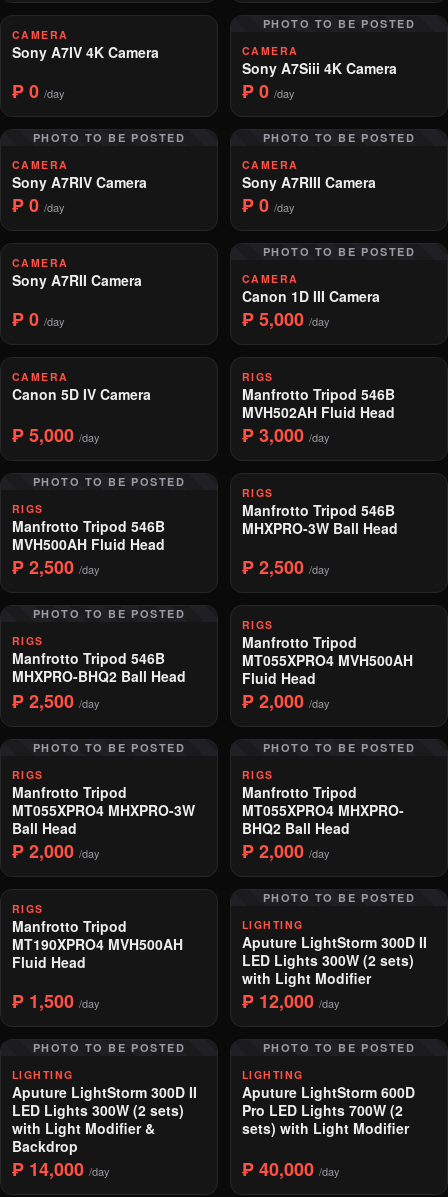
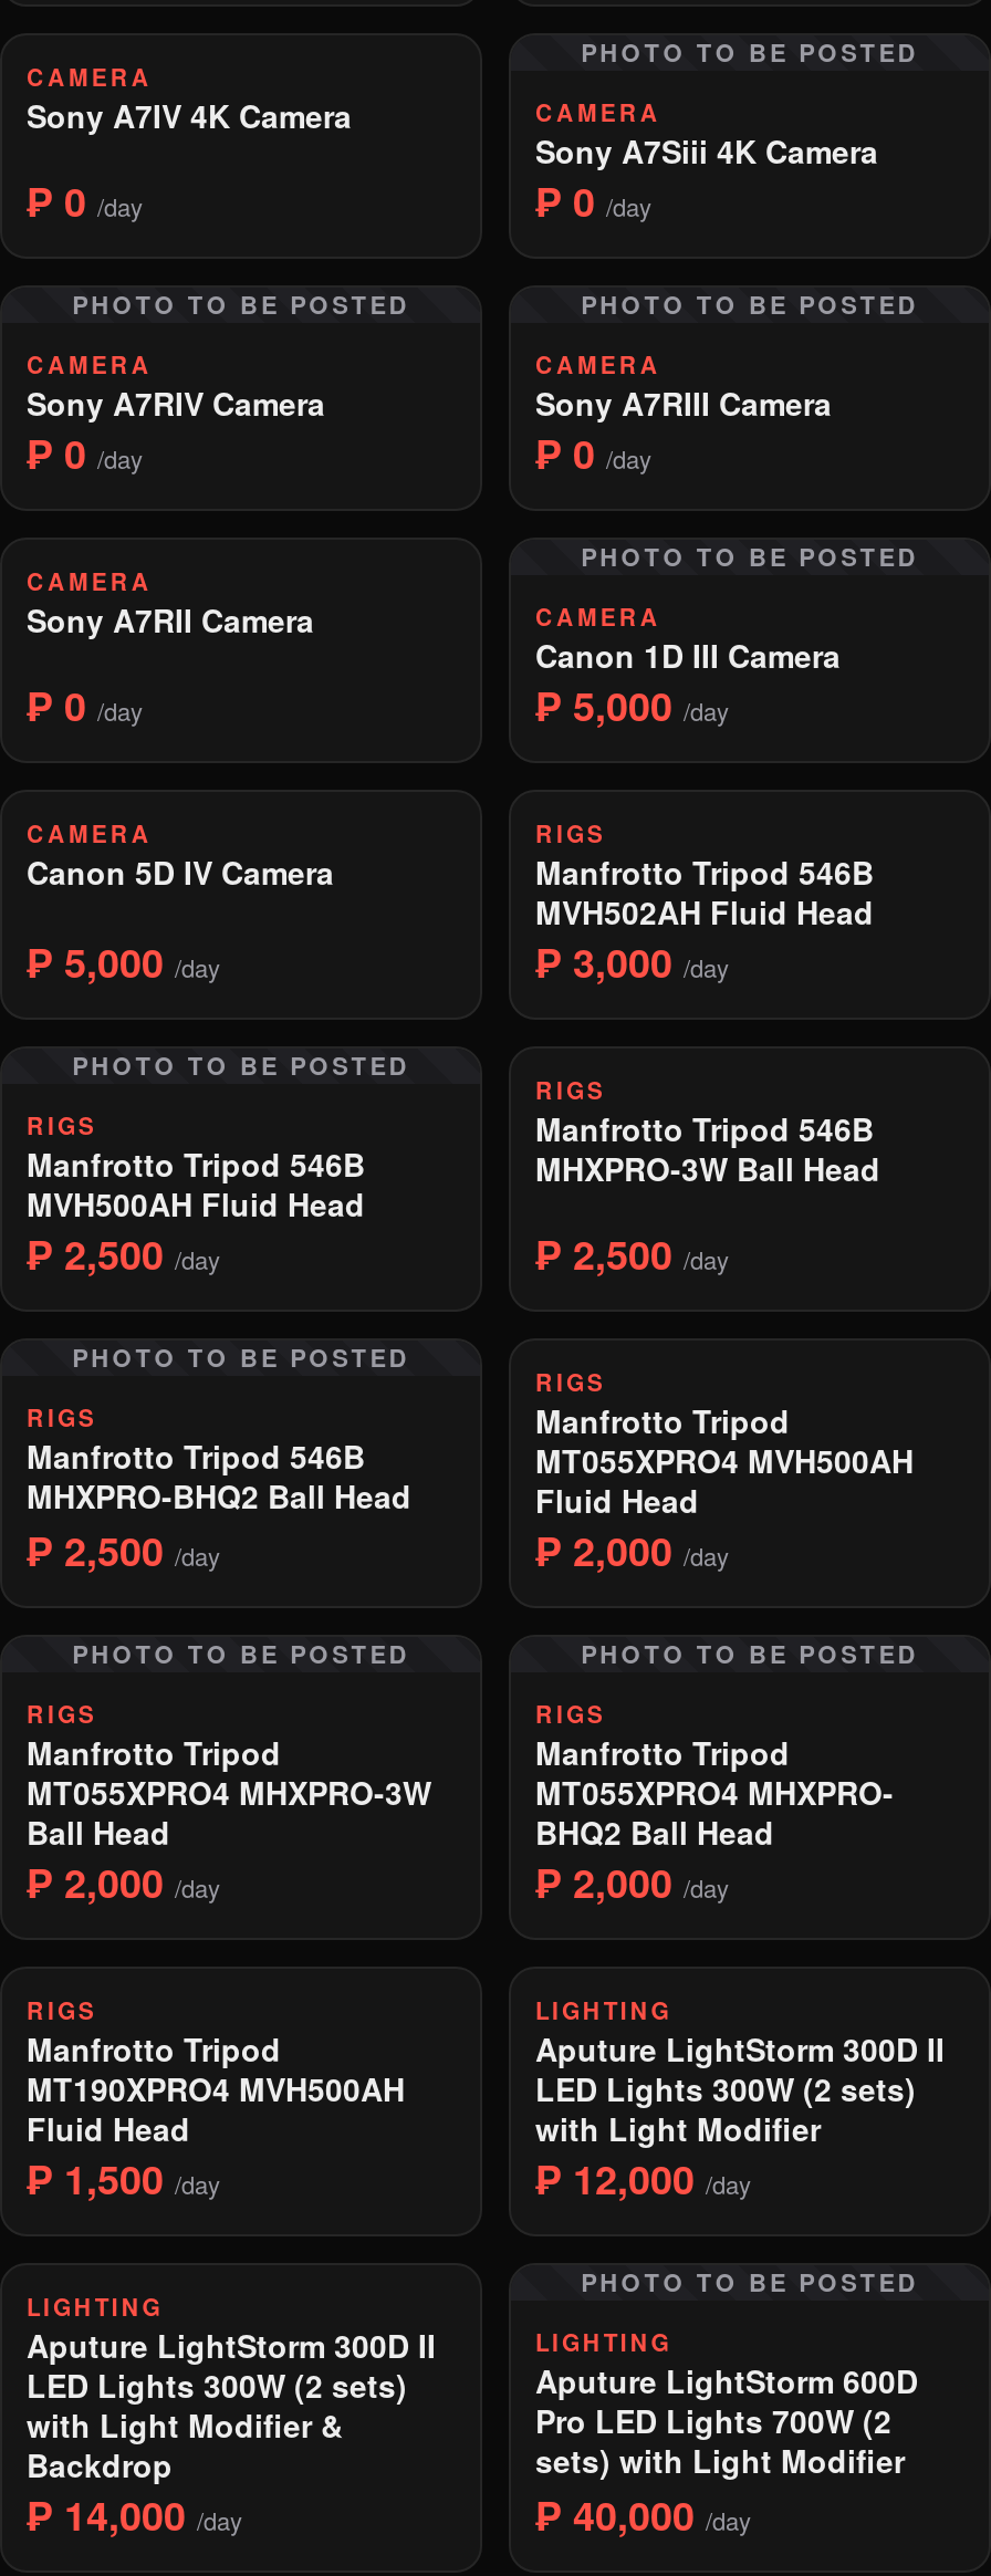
- PHOTO TO BE POSTED

- PHOTO TO BE POSTED
